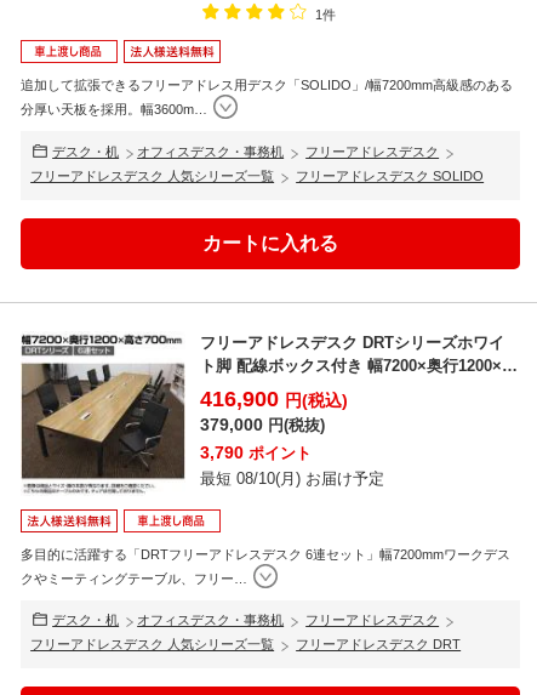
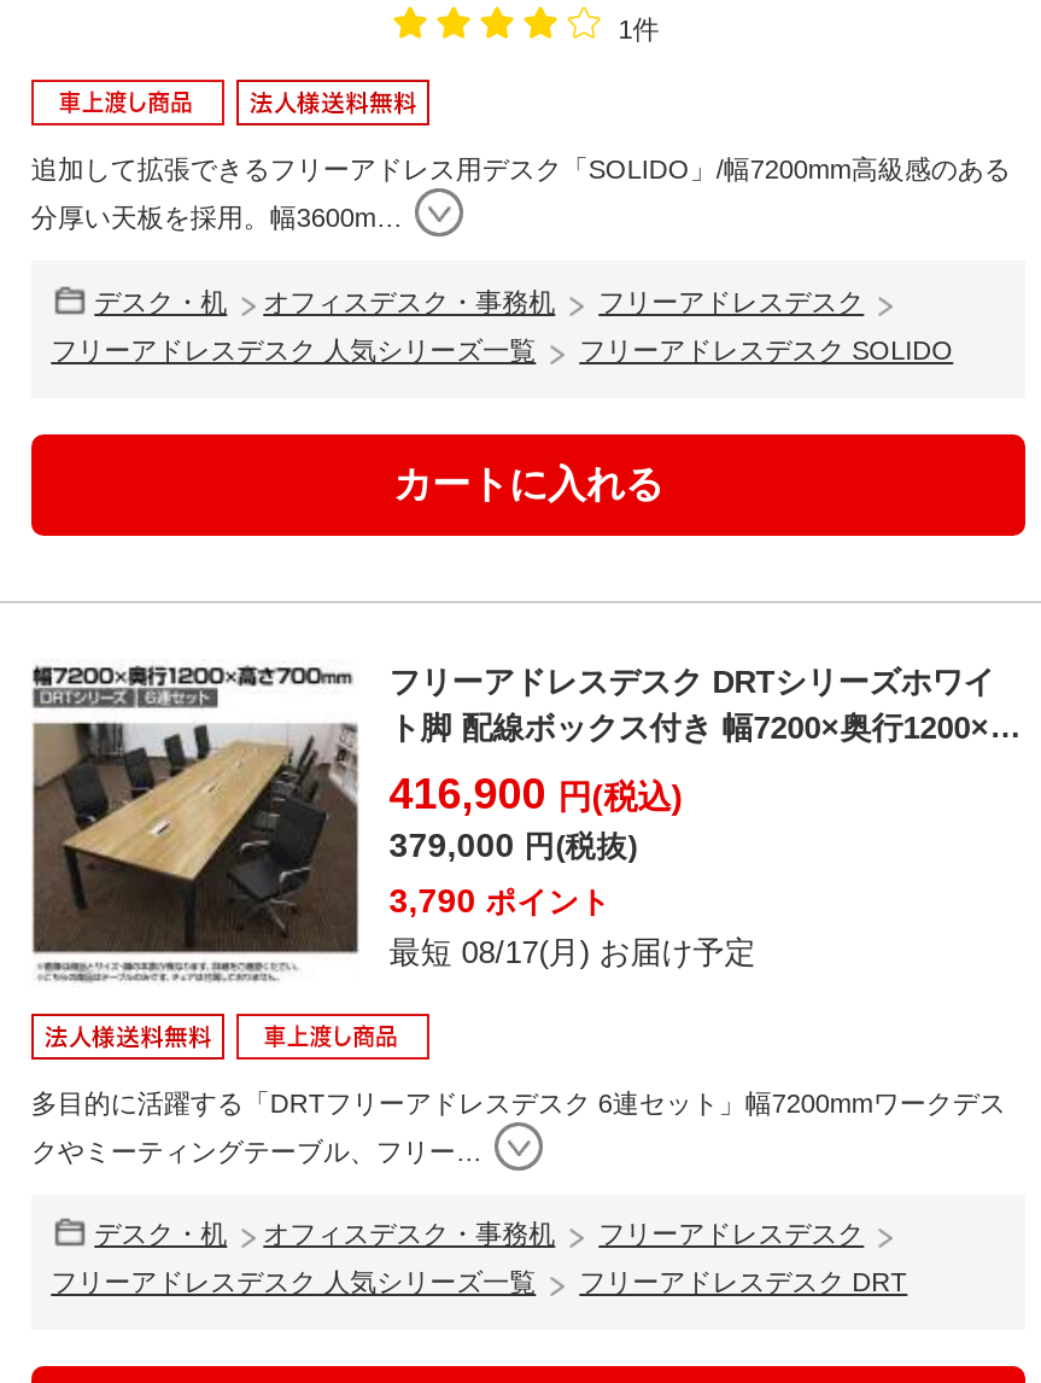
- 最短 08/10(月) お届け予定
+ 最短 08/17(月) お届け予定
